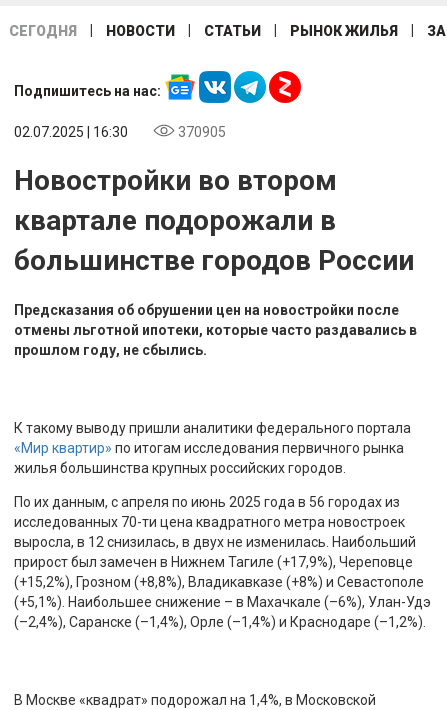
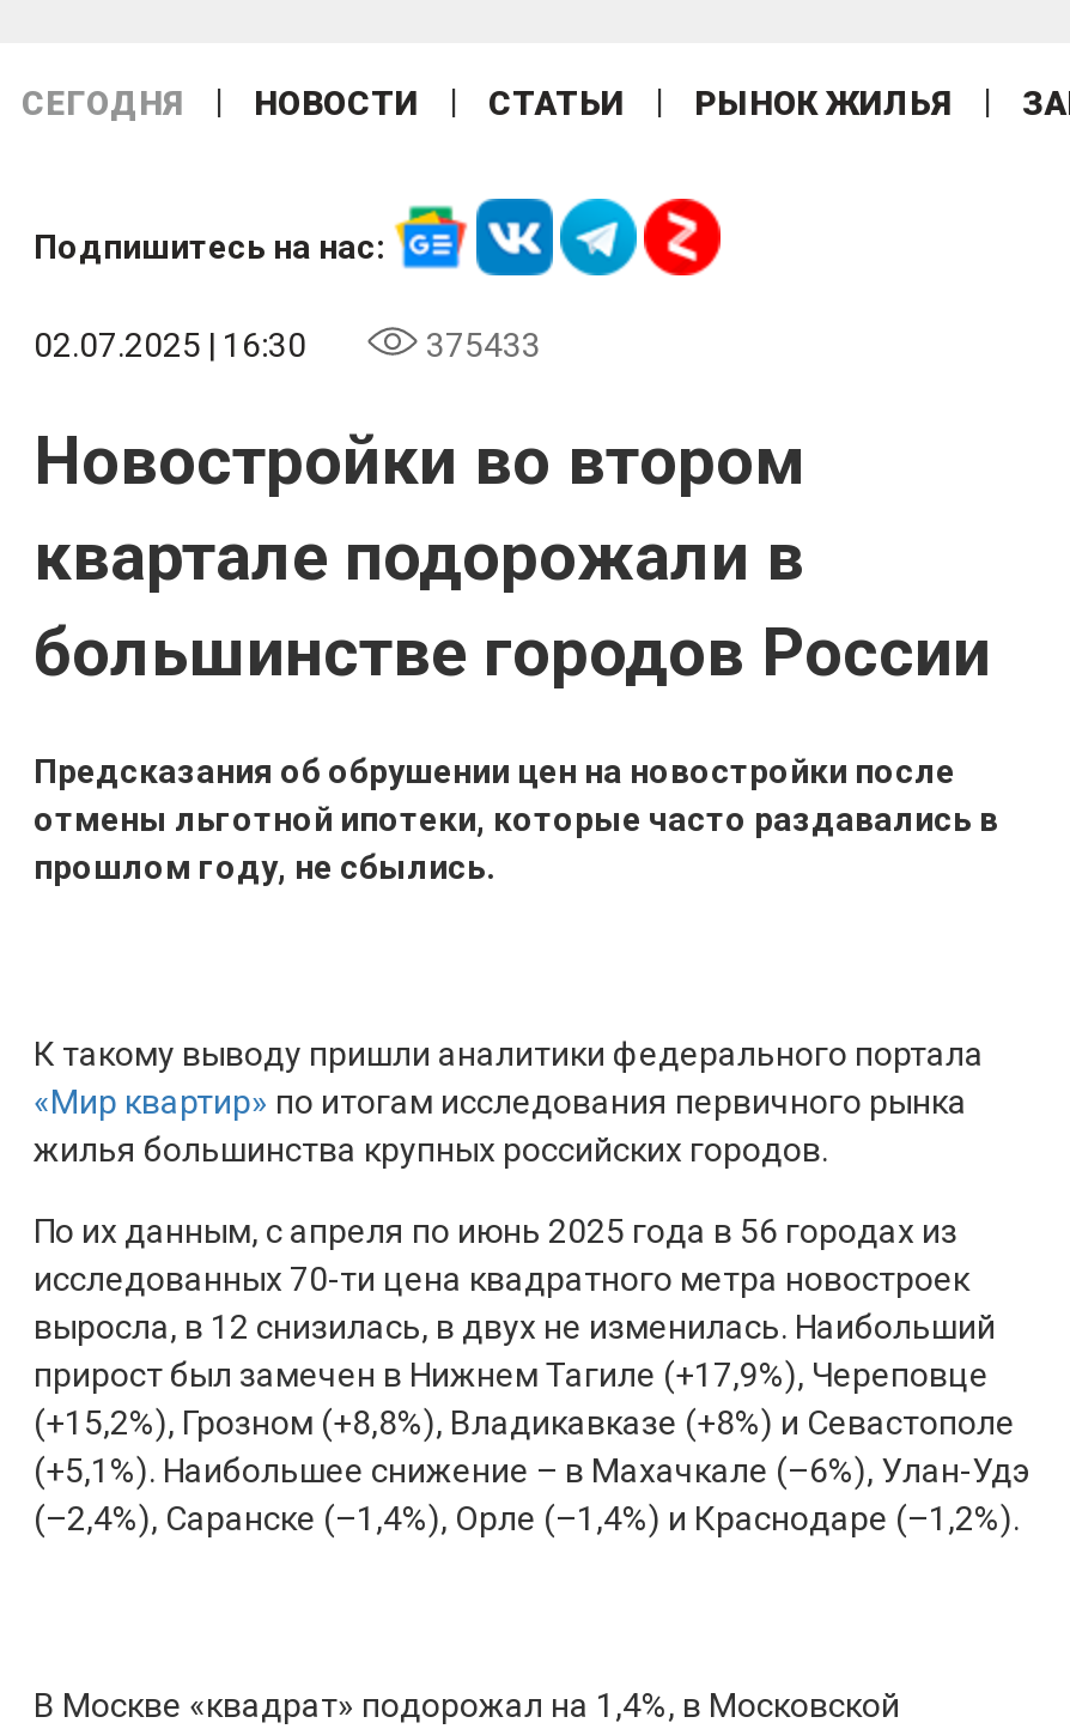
- 370905
+ 375433
